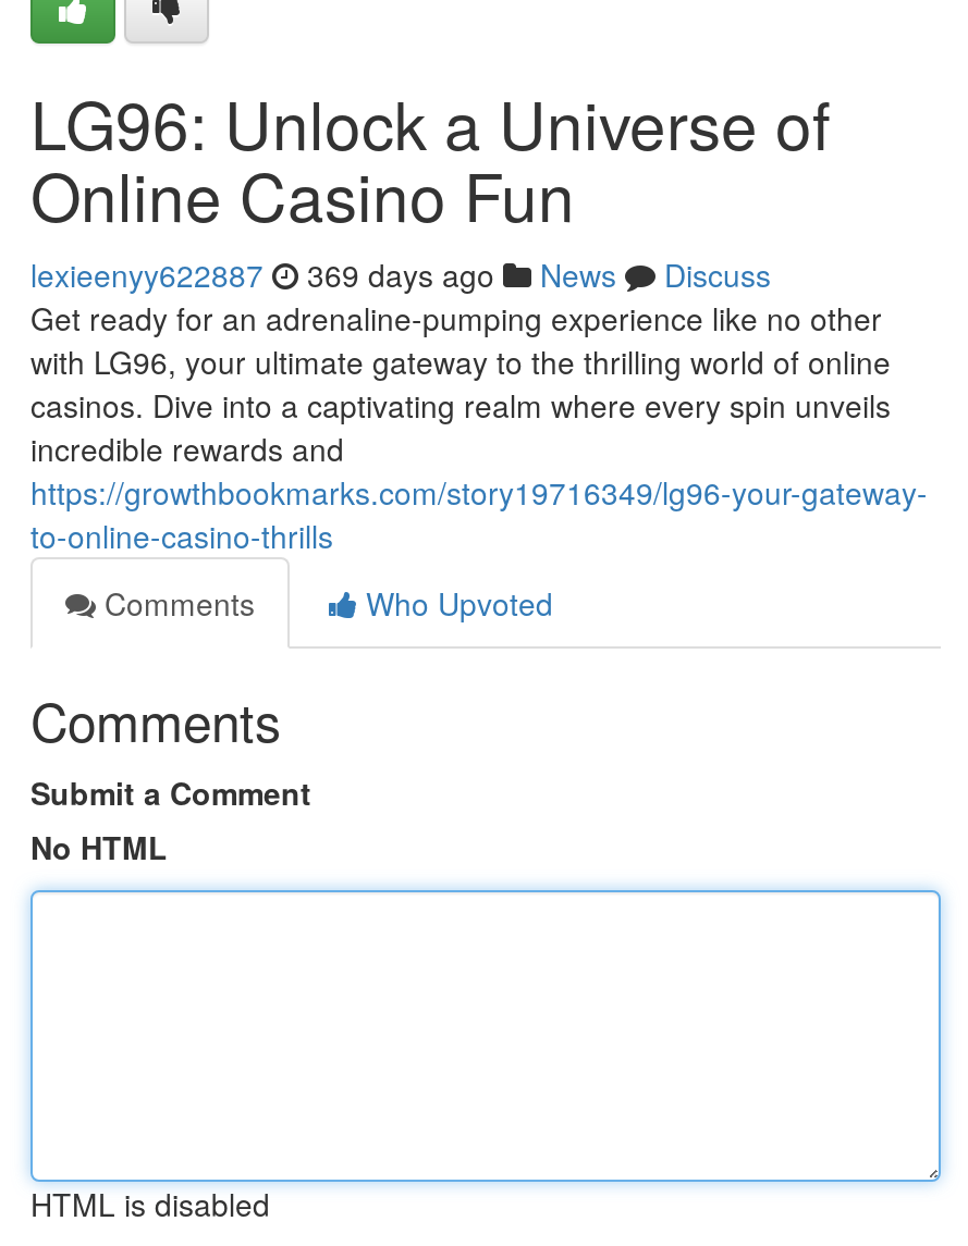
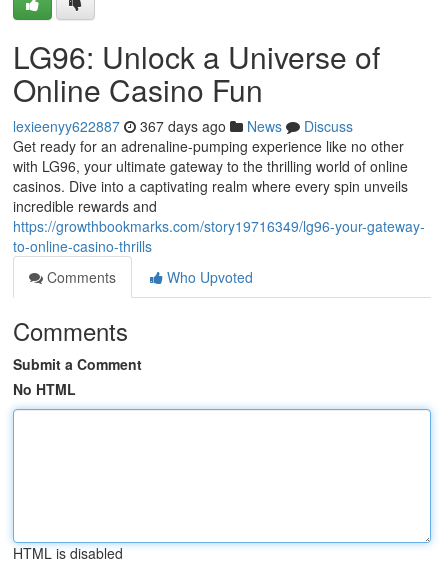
- lexieenyy622887 369 days ago News Discuss
+ lexieenyy622887 367 days ago News Discuss
